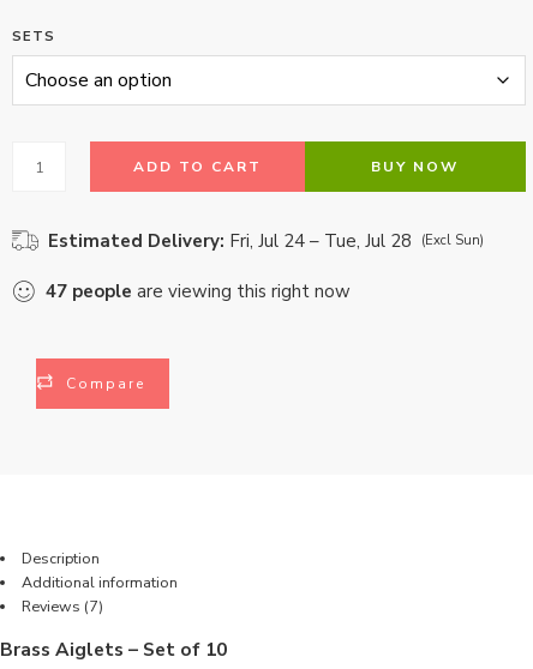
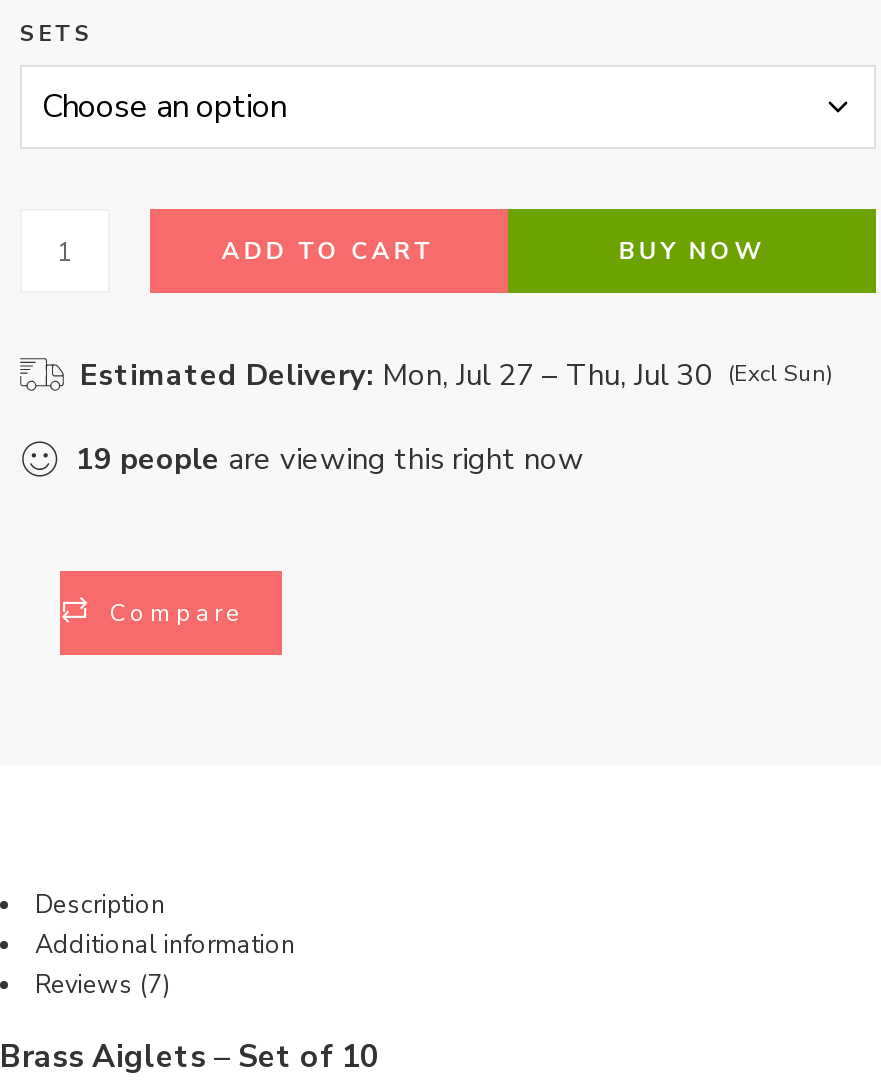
- Estimated Delivery: Fri, Jul 24 – Tue, Jul 28 (Excl Sun)
+ Estimated Delivery: Mon, Jul 27 – Thu, Jul 30 (Excl Sun)

- 47 people are viewing this right now
+ 19 people are viewing this right now
